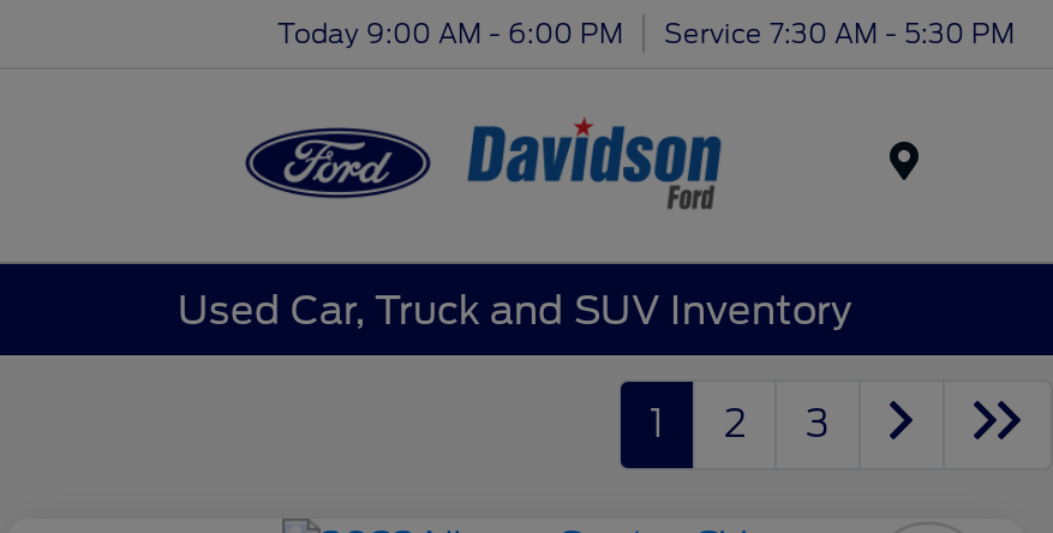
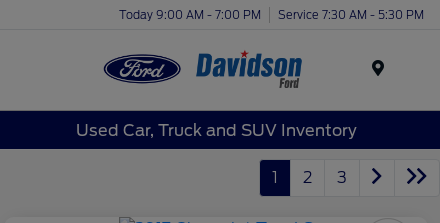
- Today 9:00 AM - 6:00 PM Service 7:30 AM - 5:30 PM
+ Today 9:00 AM - 7:00 PM Service 7:30 AM - 5:30 PM
